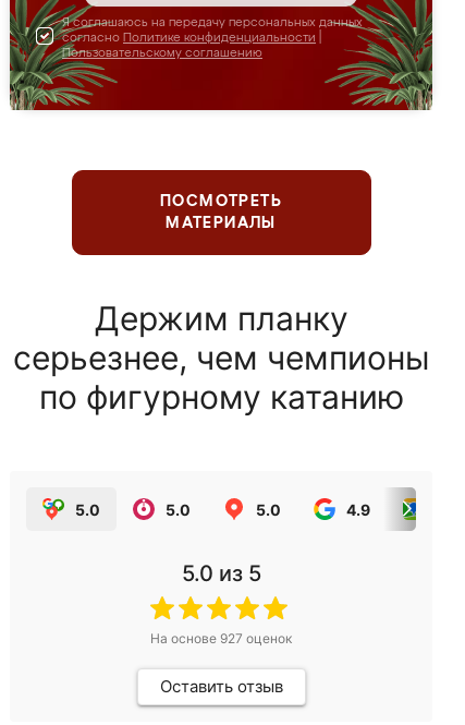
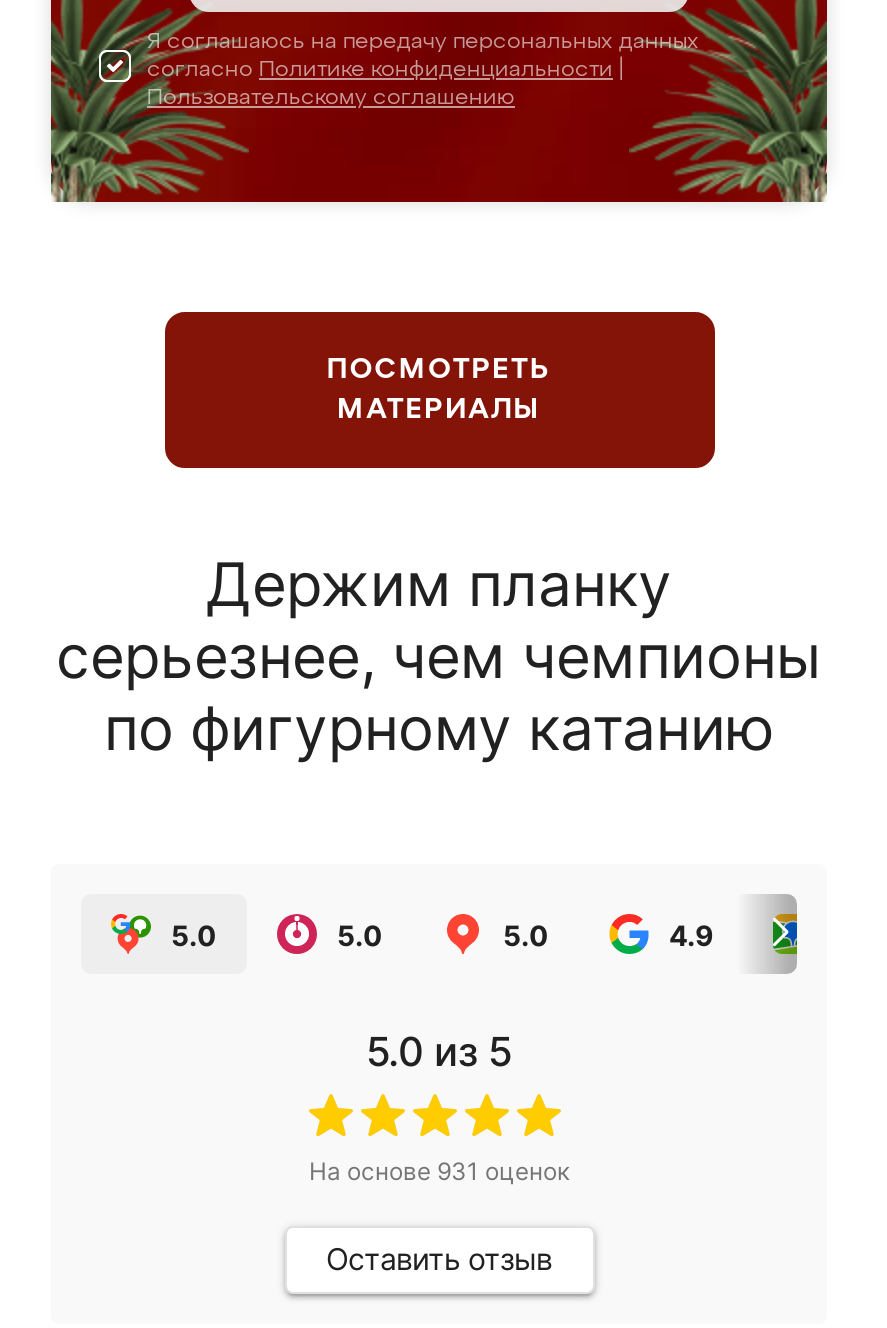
- На основе 927 оценок
+ На основе 931 оценок
